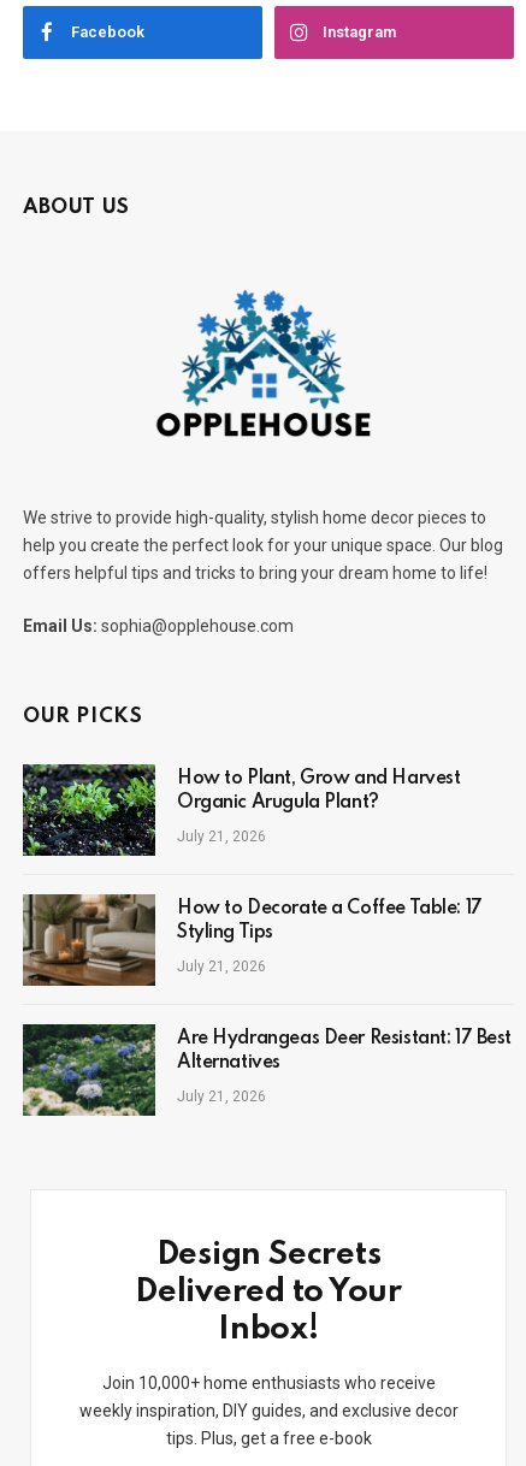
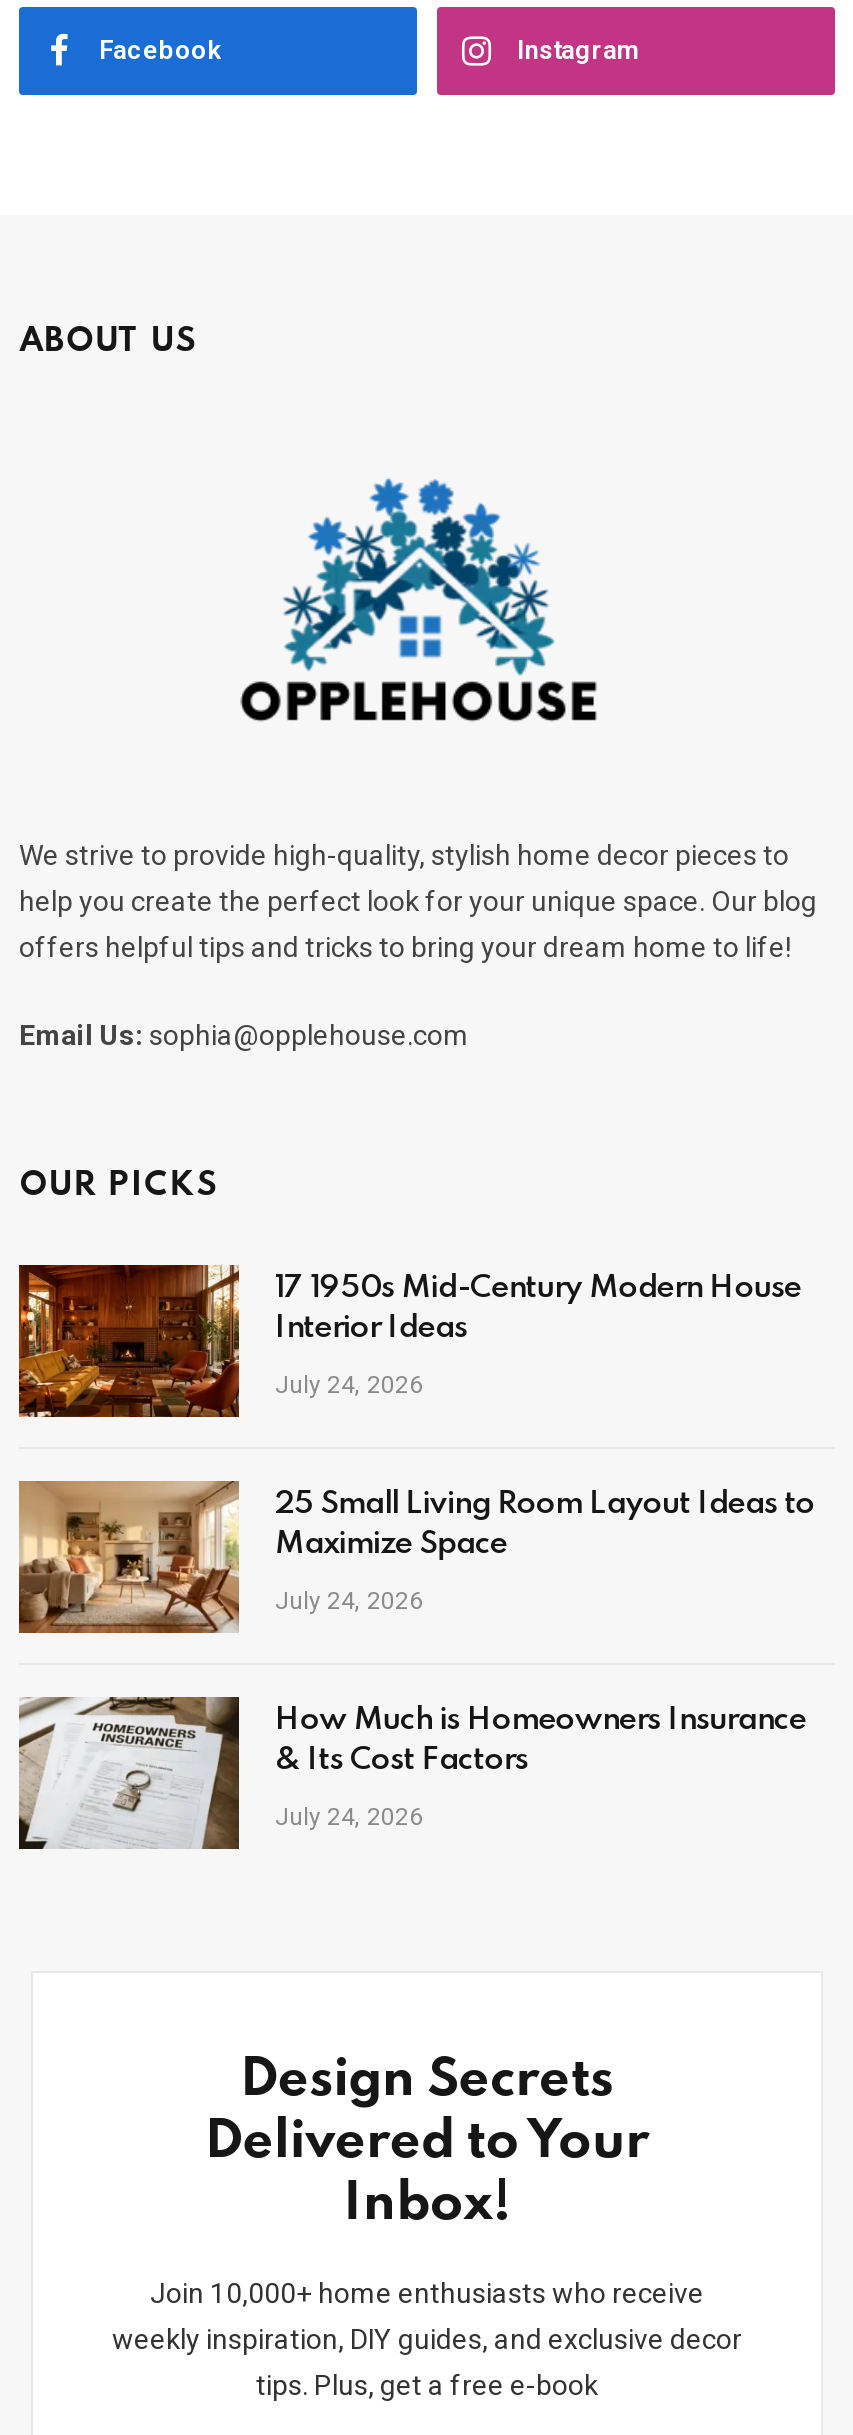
- [image]
- How to Plant, Grow and Harvest
- Organic Arugula Plant?
+ [image]
+ 17 1950s Mid-Century Modern House
+ Interior Ideas

- July 21, 2026
+ July 24, 2026

- [image]
- How to Decorate a Coffee Table: 17
- Styling Tips
+ [image]
+ 25 Small Living Room Layout Ideas to
+ Maximize Space

- July 21, 2026
+ July 24, 2026

- [image]
- Are Hydrangeas Deer Resistant: 17 Best
- Alternatives
+ [image]
+ How Much is Homeowners Insurance
+ & Its Cost Factors

- July 21, 2026
+ July 24, 2026
